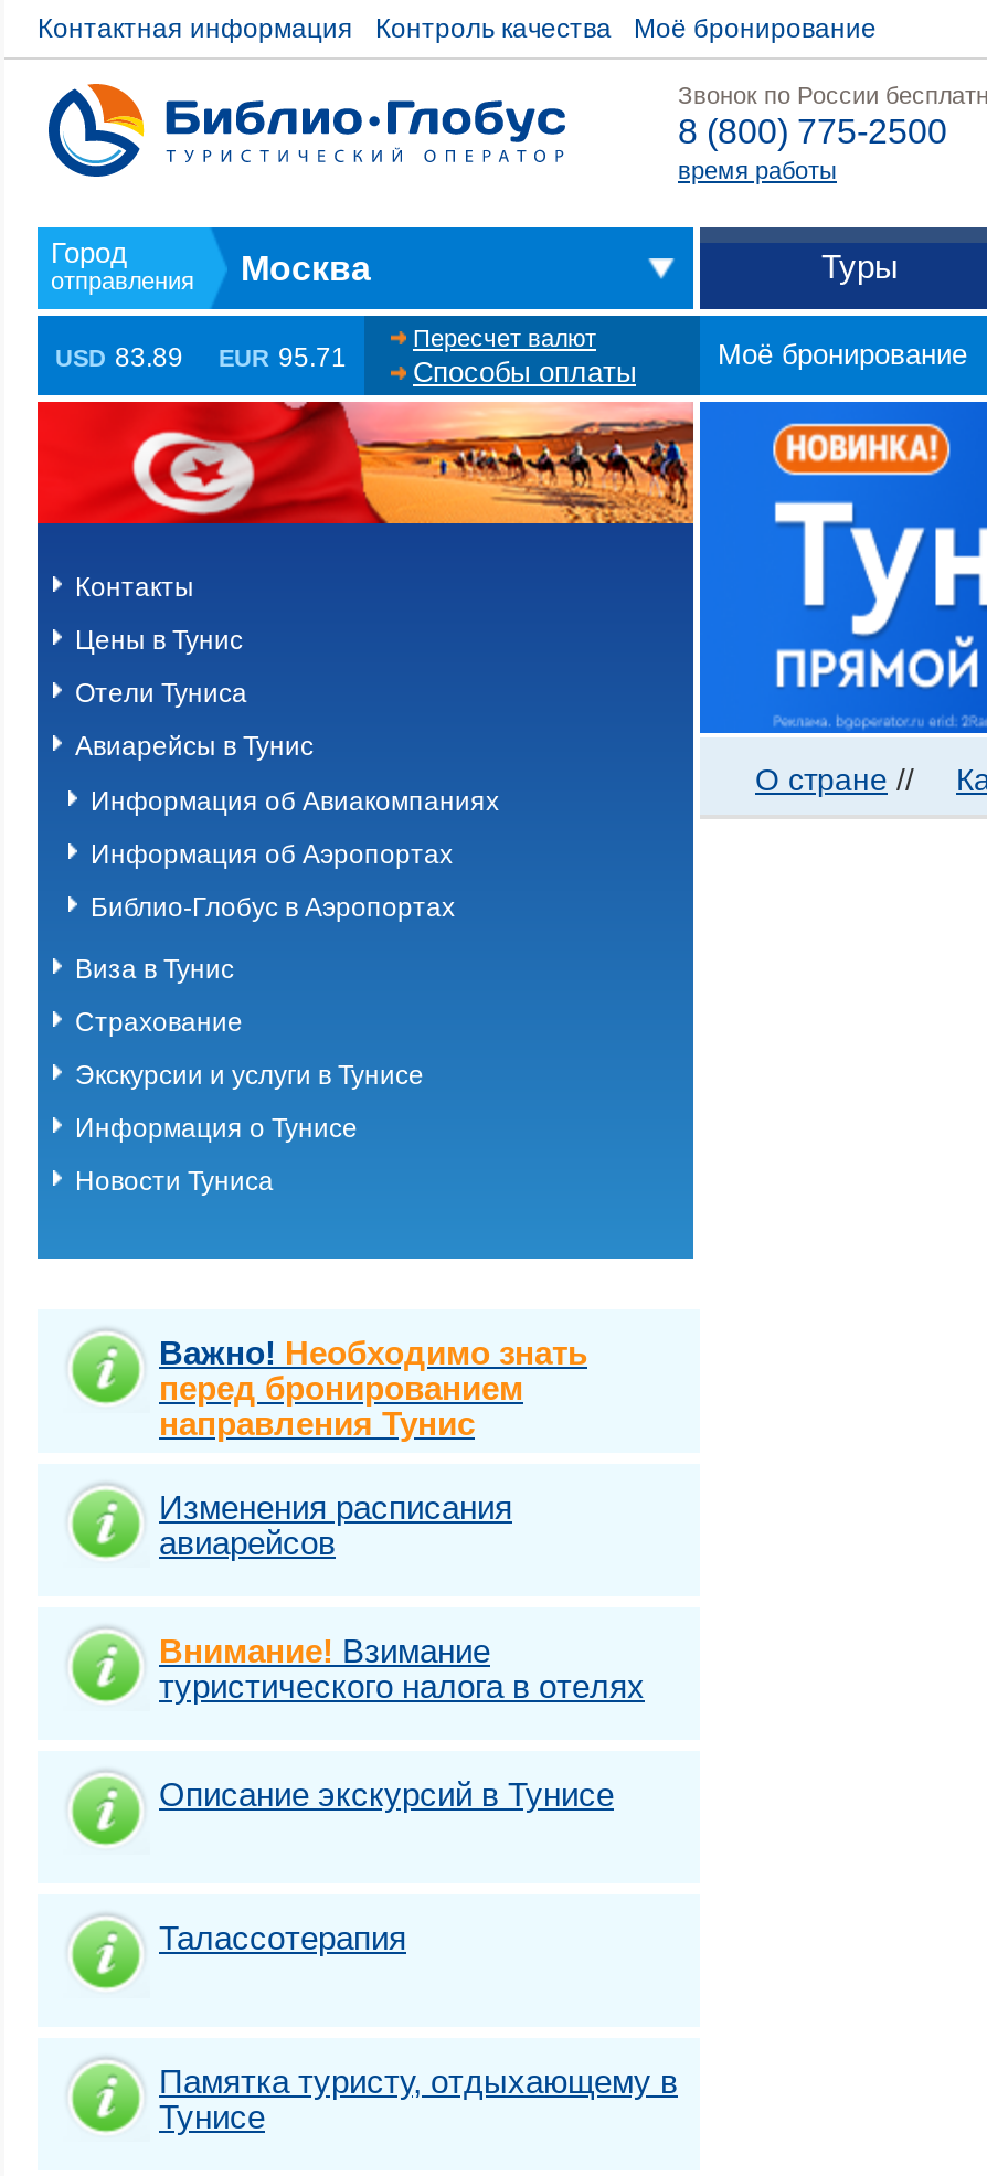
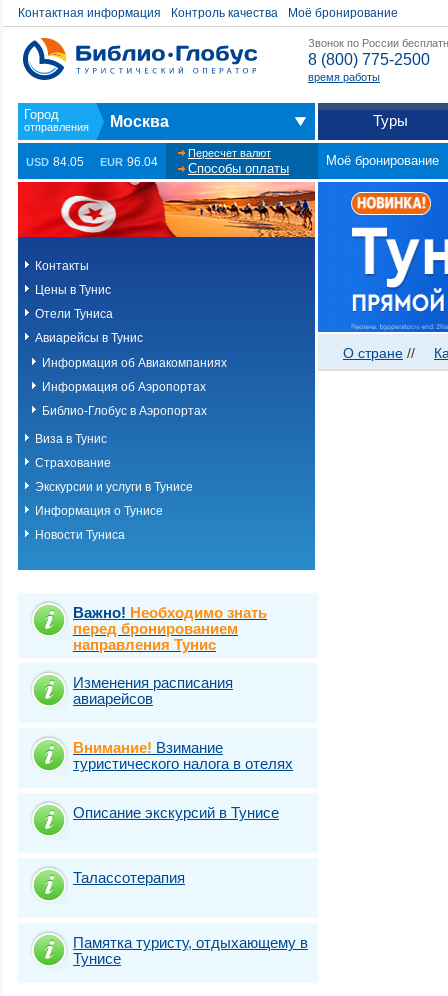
- USD 83.89
+ USD 84.05

- EUR 95.71
+ EUR 96.04
